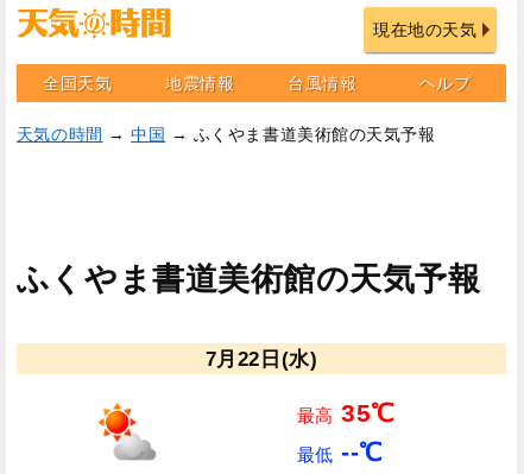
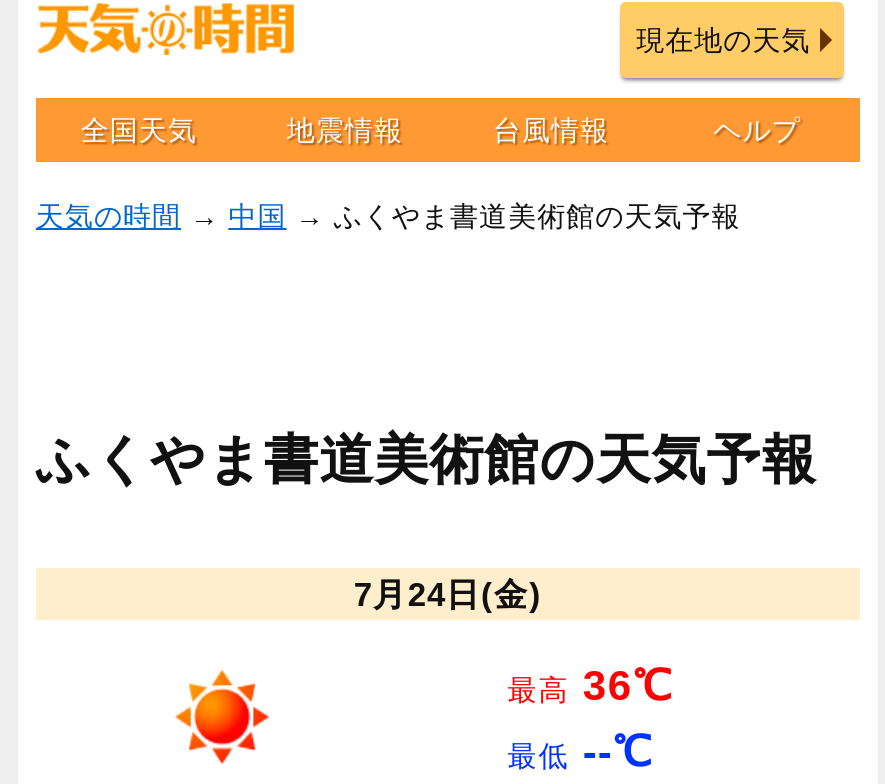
- 7月22日(水)
+ 7月24日(金)

- [image]
+ [image]

- 最高35℃
+ 最高36℃
